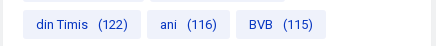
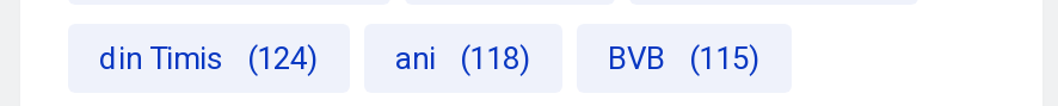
- din Timis (122)
+ din Timis (124)

- ani (116)
+ ani (118)
